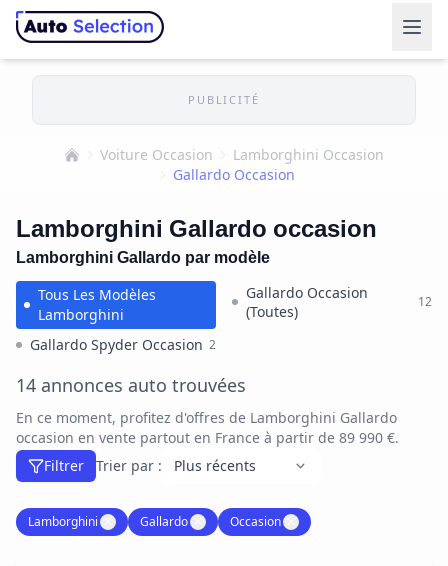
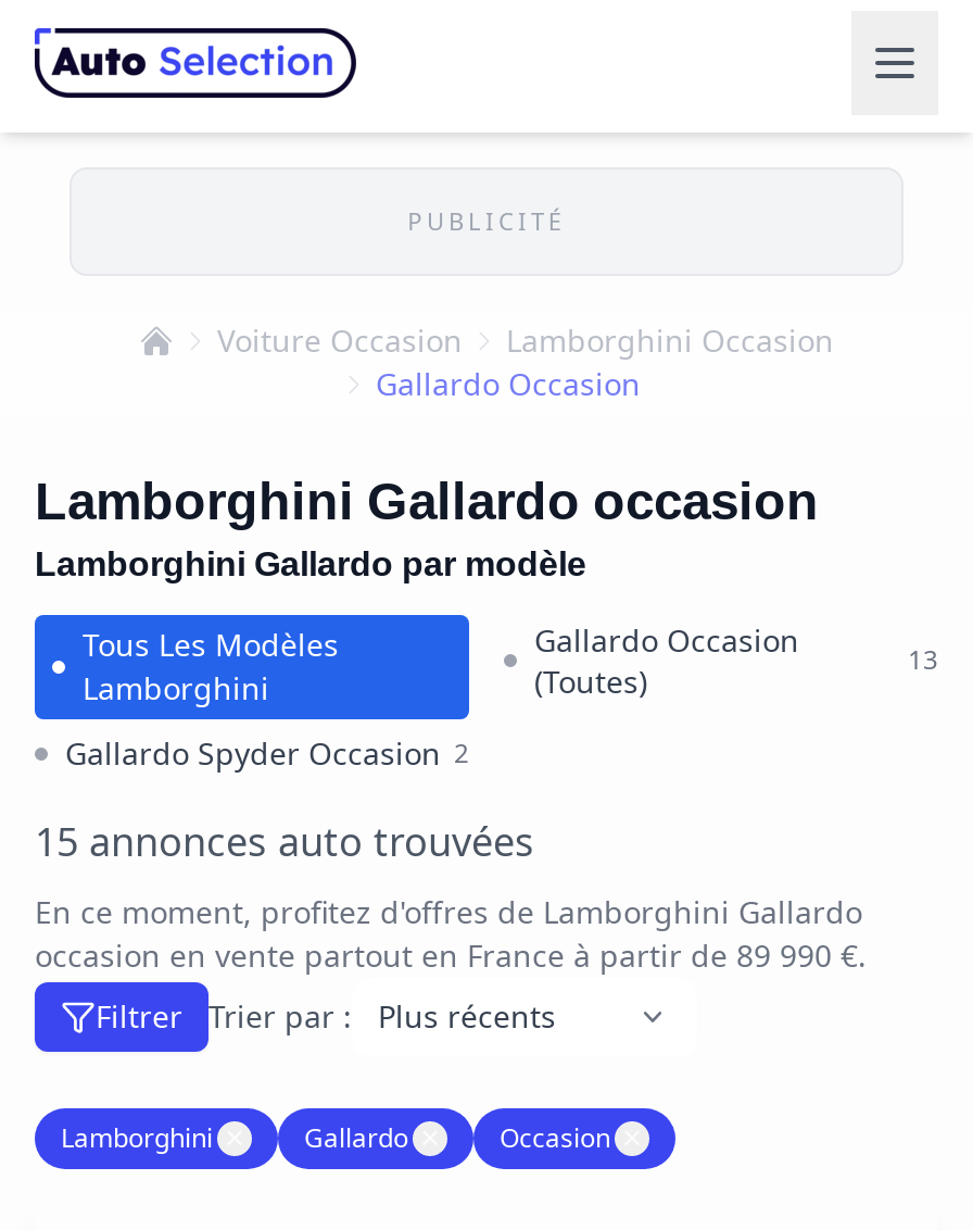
- 12
+ 13

- 14 annonces auto trouvées
+ 15 annonces auto trouvées
